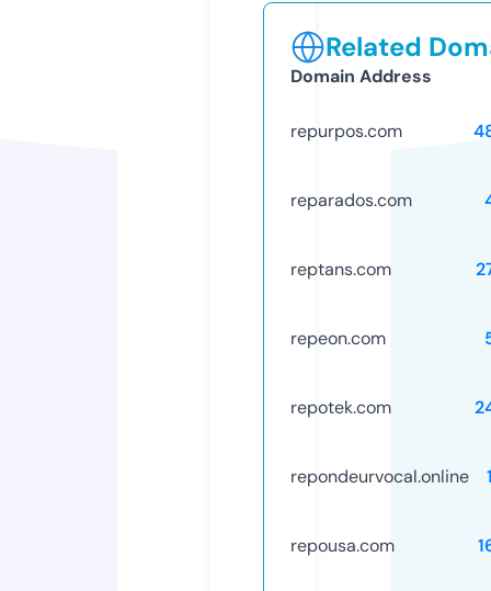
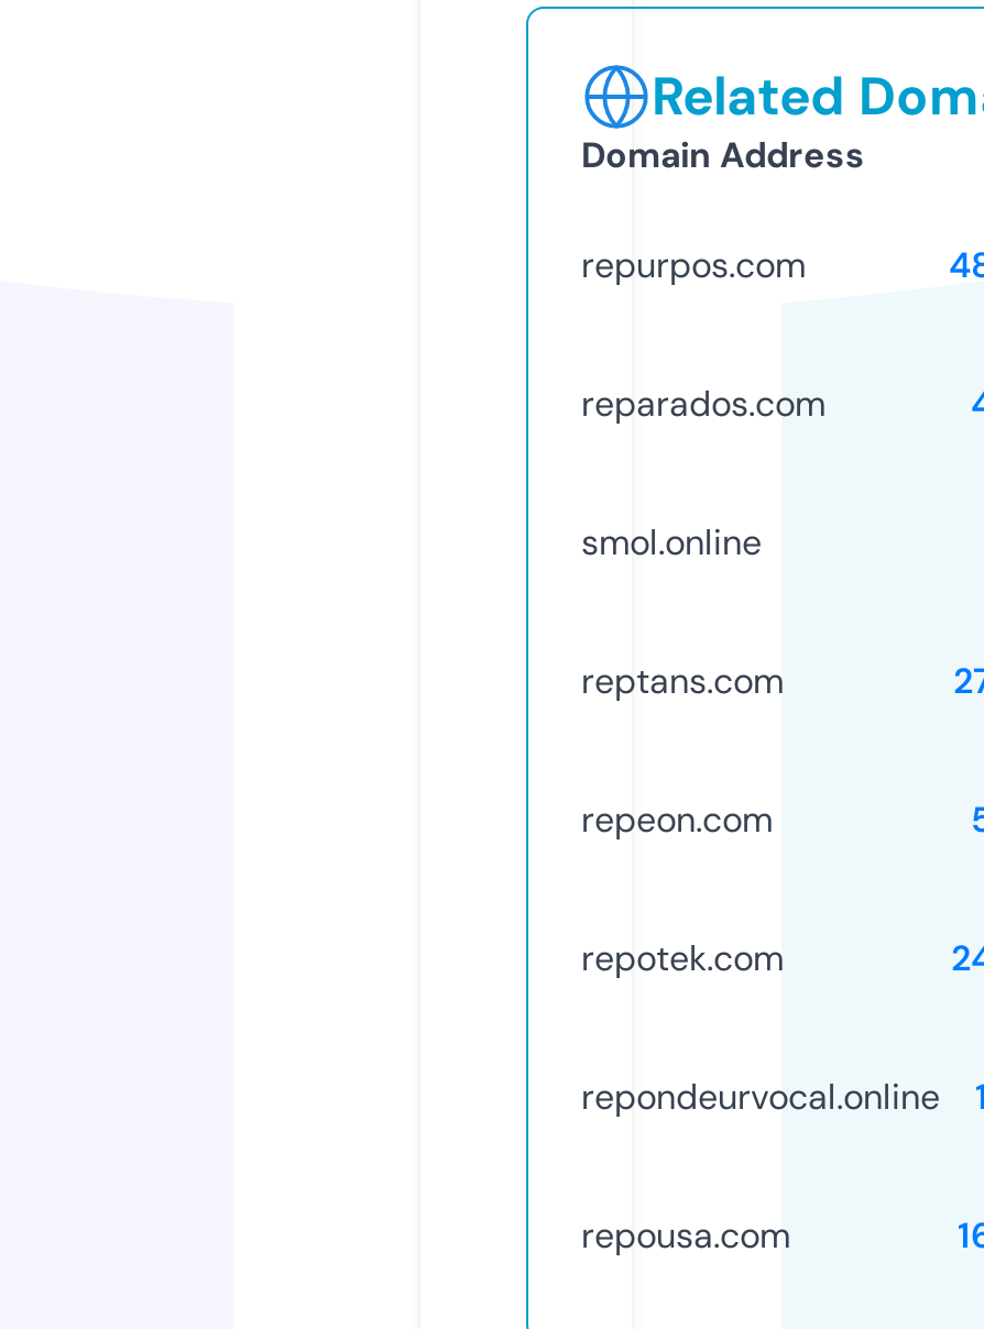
+ smol.online
